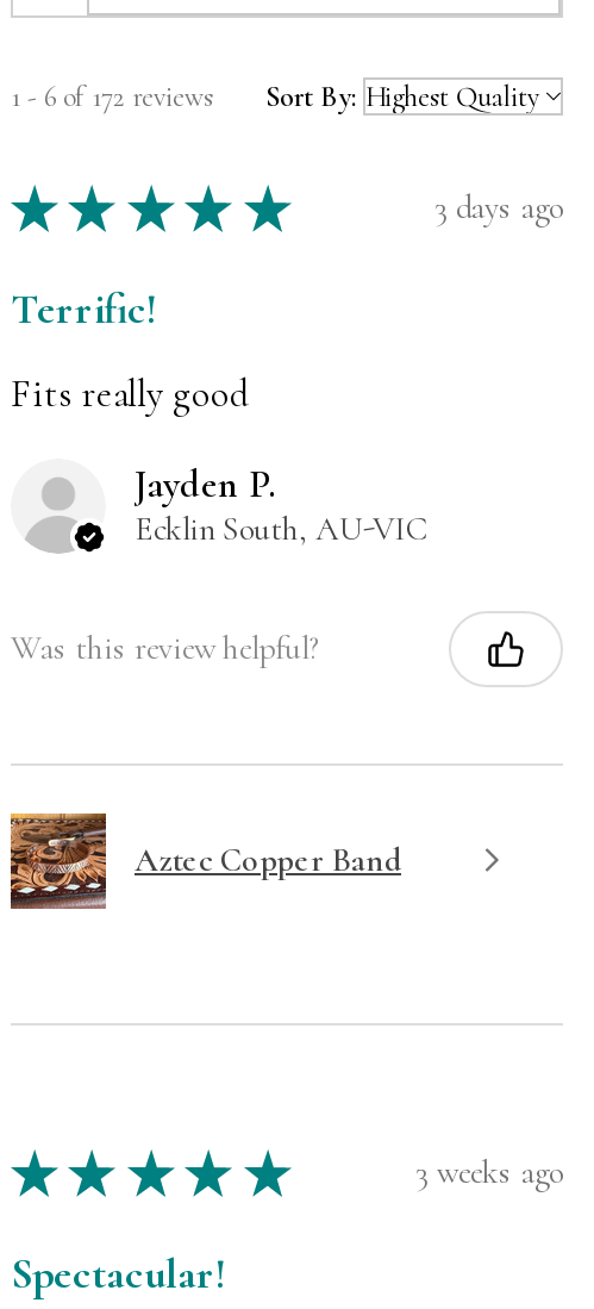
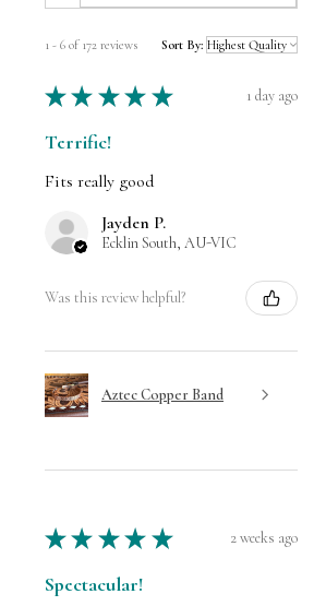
- 3 days ago
+ 1 day ago

- 3 weeks ago
+ 2 weeks ago
